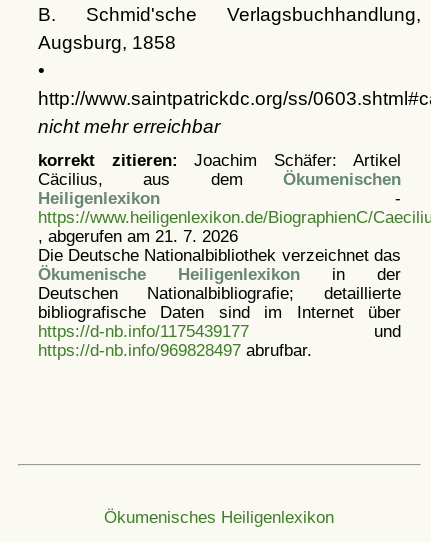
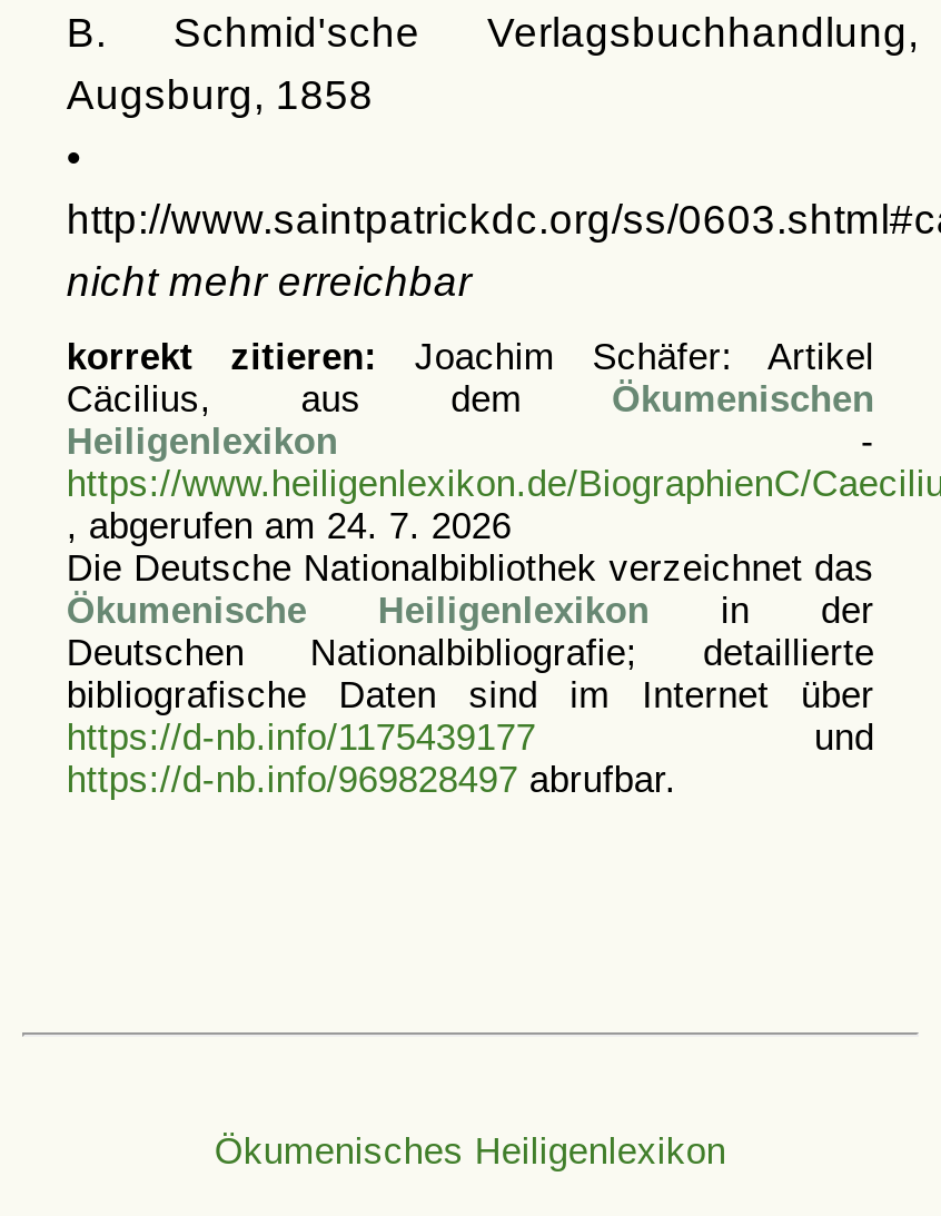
- , abgerufen am 21. 7. 2026
+ , abgerufen am 24. 7. 2026
